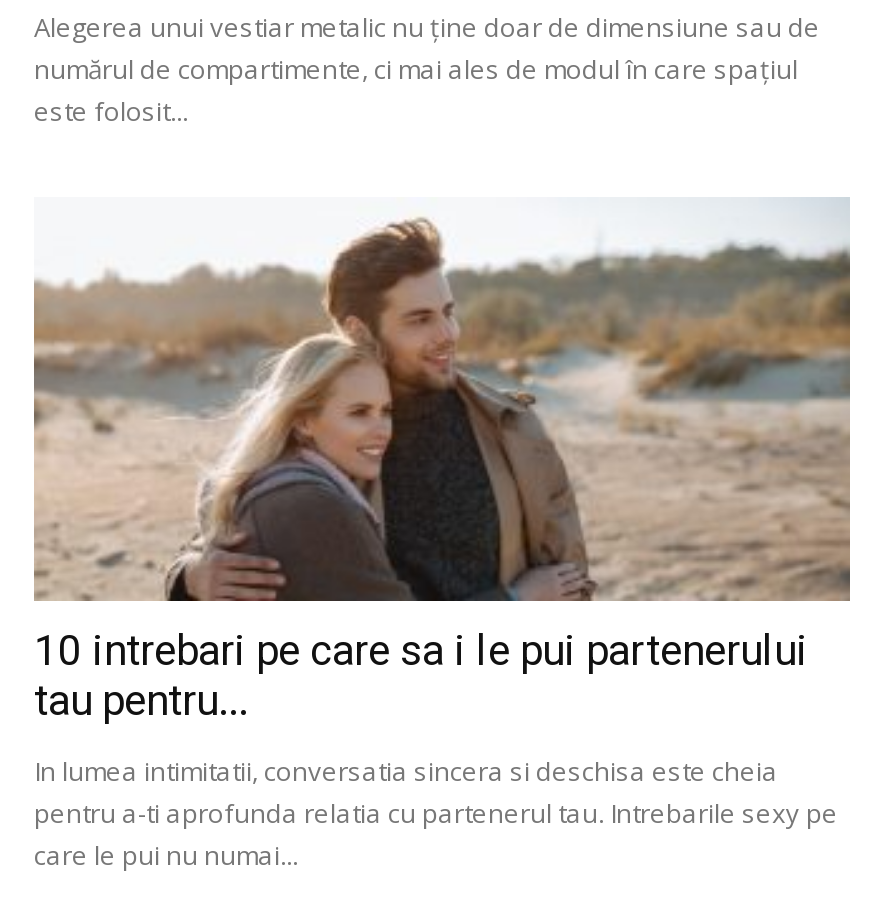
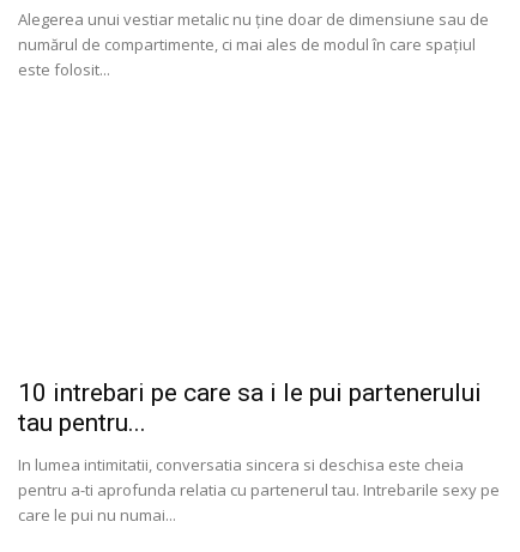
- [image]
